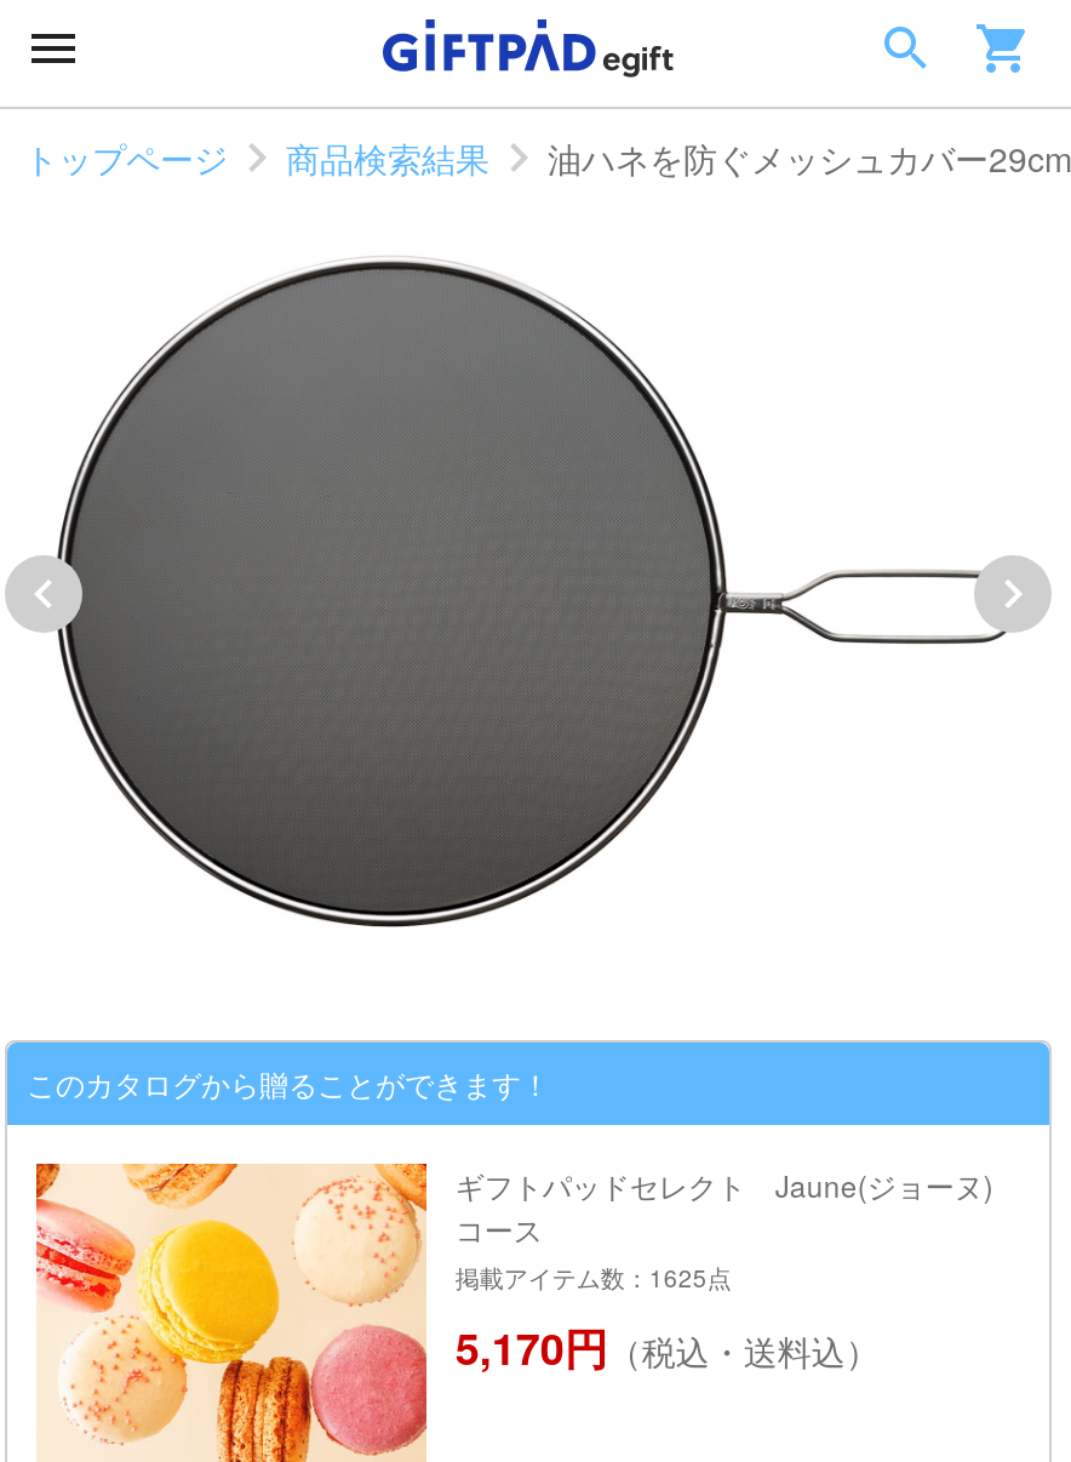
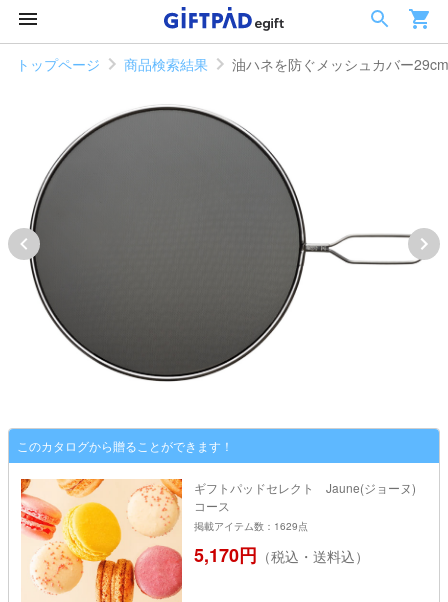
- 掲載アイテム数：1625点
+ 掲載アイテム数：1629点
